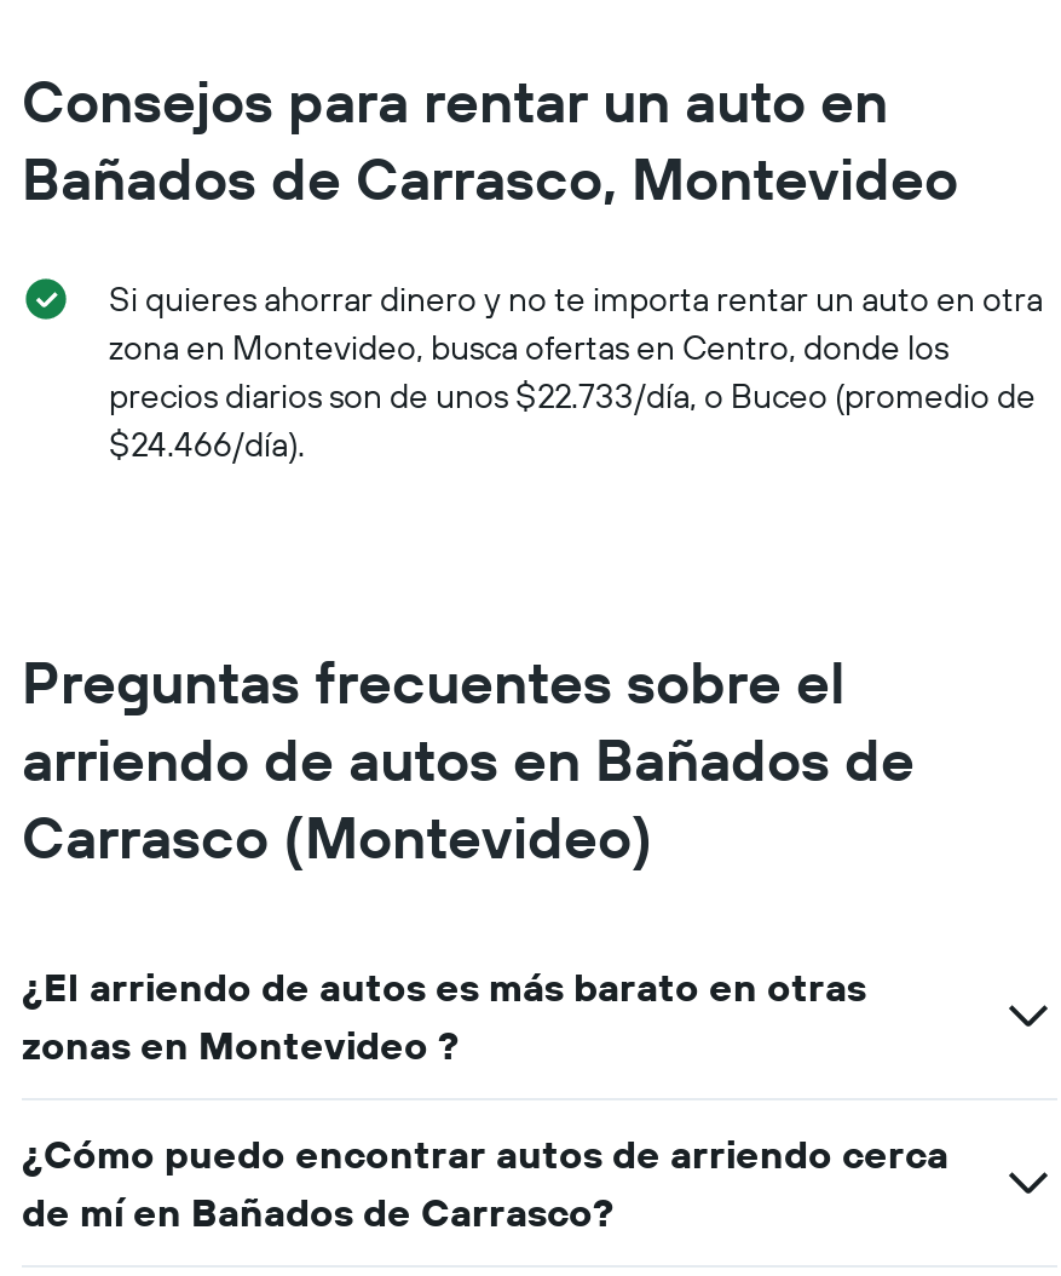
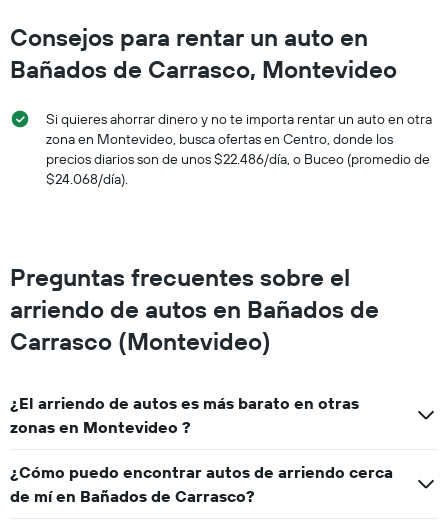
- precios diarios son de unos $22.733/día, o Buceo (promedio de
- $24.466/día).
+ precios diarios son de unos $22.486/día, o Buceo (promedio de
+ $24.068/día).
